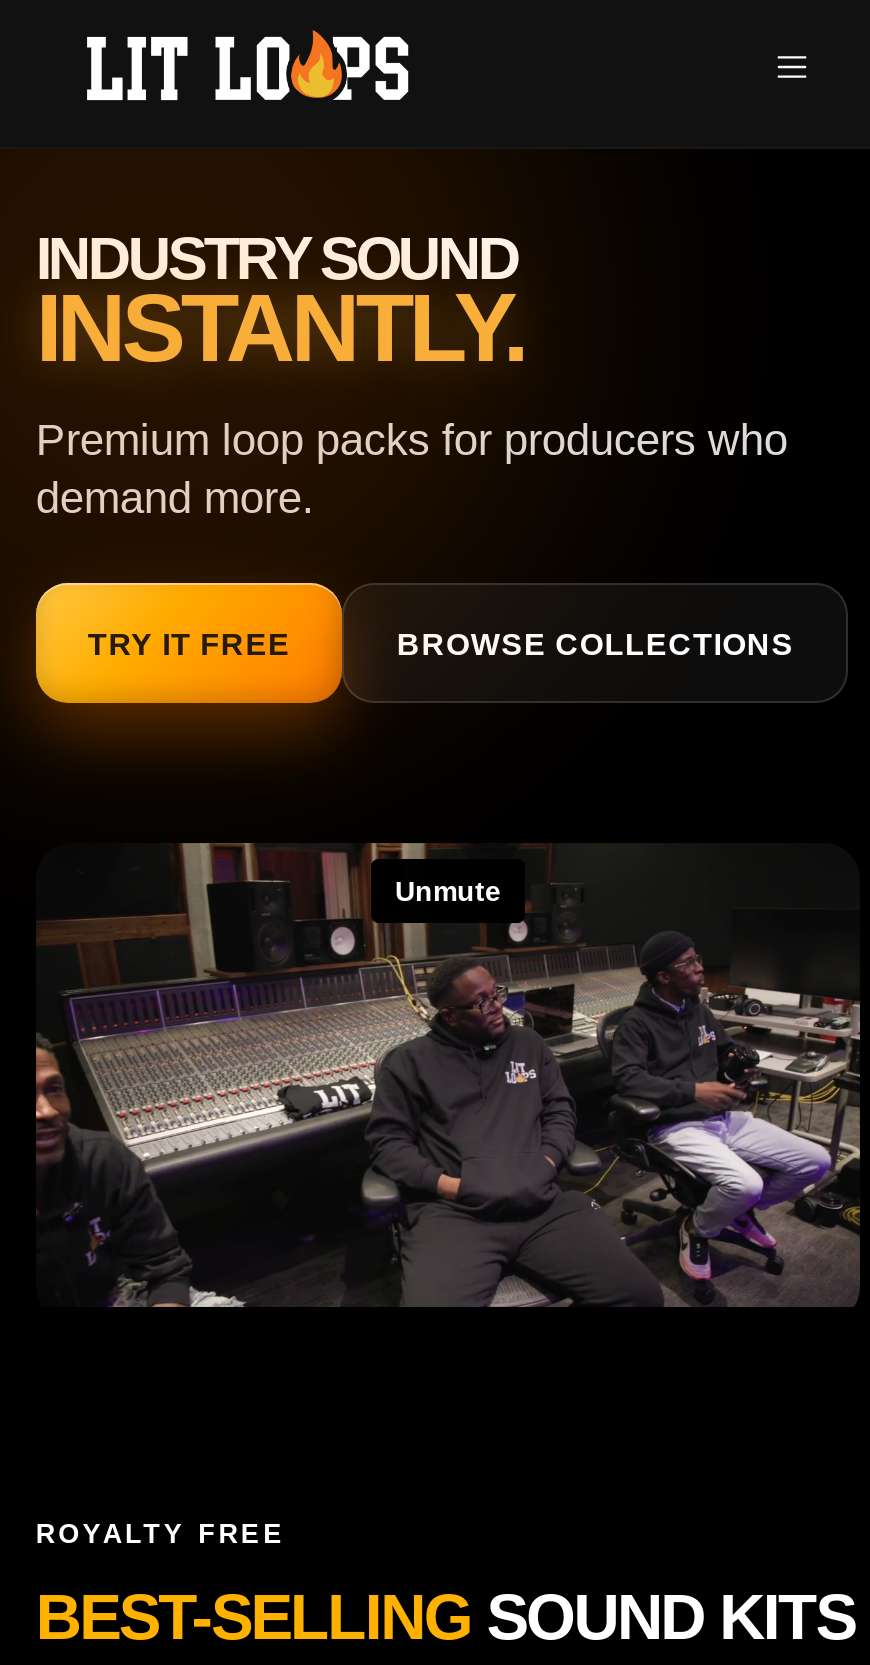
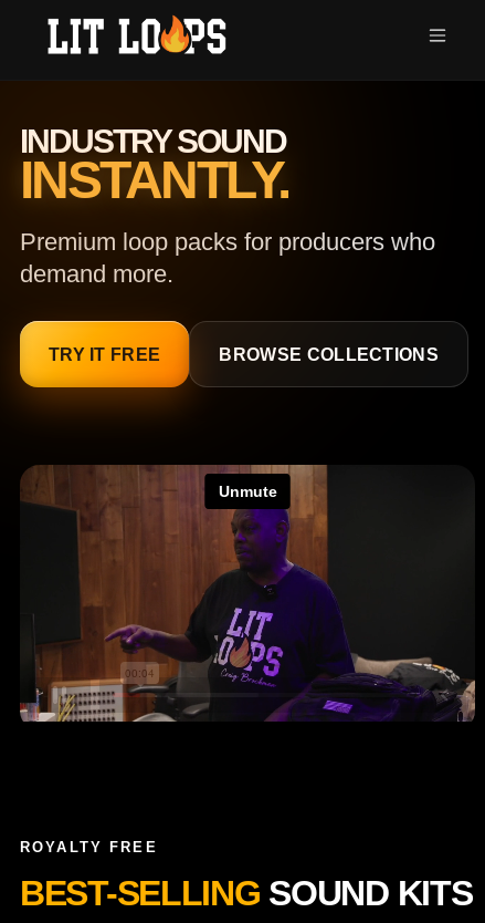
- [image]
+ [image]
